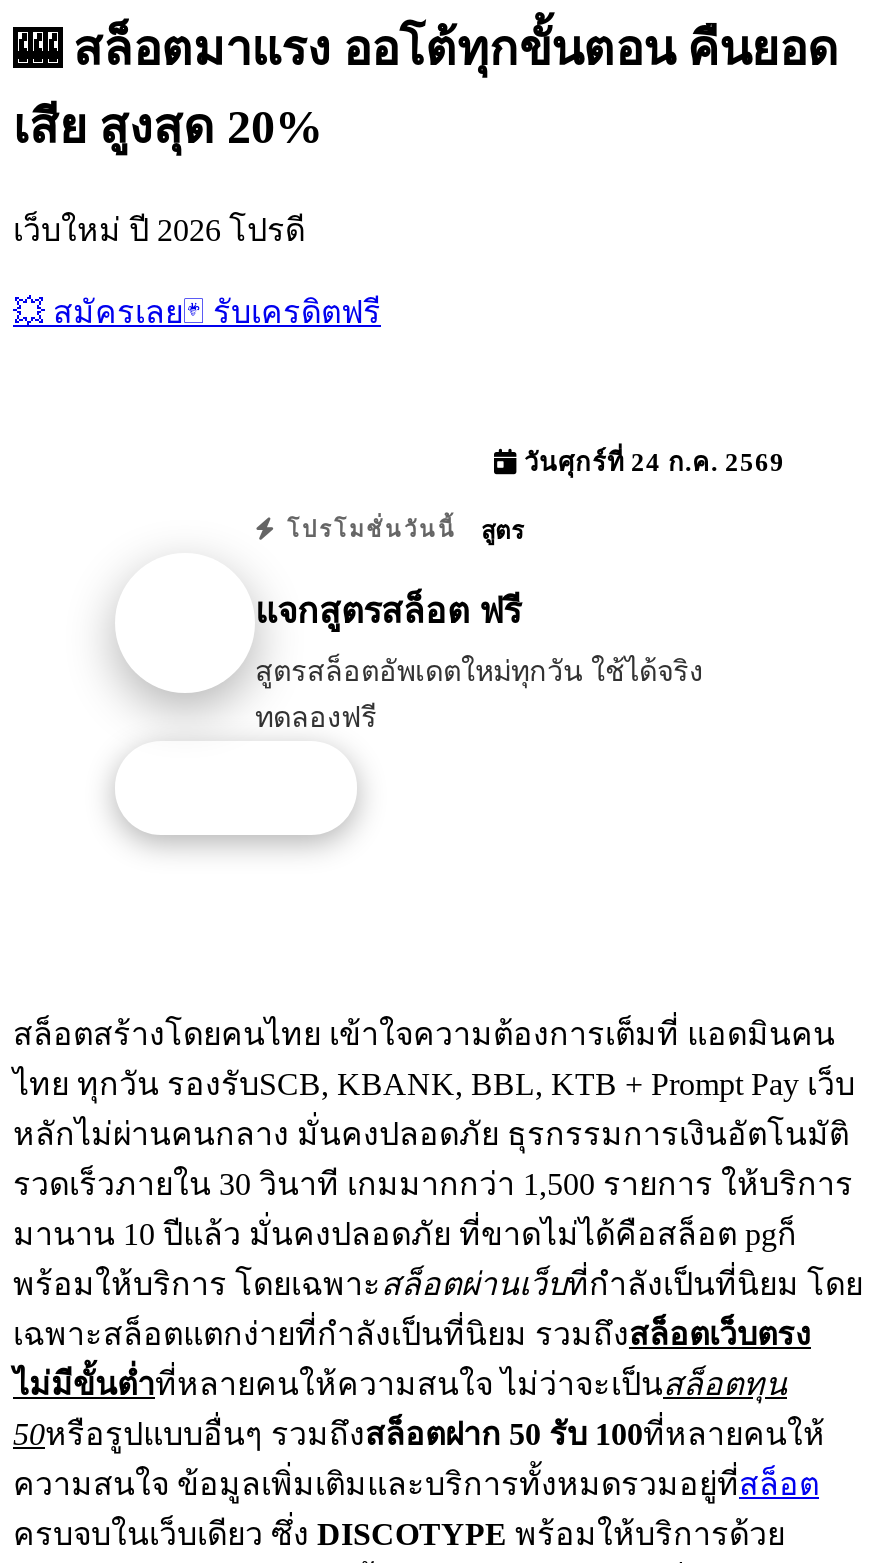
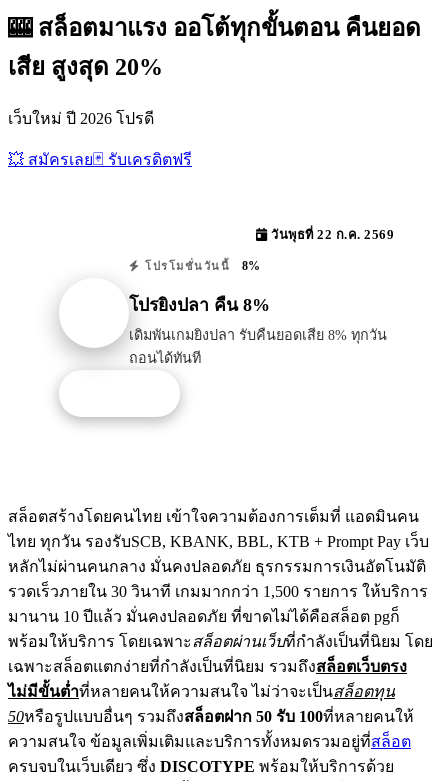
- วันศุกร์ที่ 24 ก.ค. 2569
+ วันพุธที่ 22 ก.ค. 2569

- สูตร
+ 8%

- แจกสูตรสล็อต ฟรี
+ โปรยิงปลา คืน 8%

- สูตรสล็อตอัพเดตใหม่ทุกวัน ใช้ได้จริง
- ทดลองฟรี
+ เดิมพันเกมยิงปลา รับคืนยอดเสีย 8% ทุกวัน
+ ถอนได้ทันที
